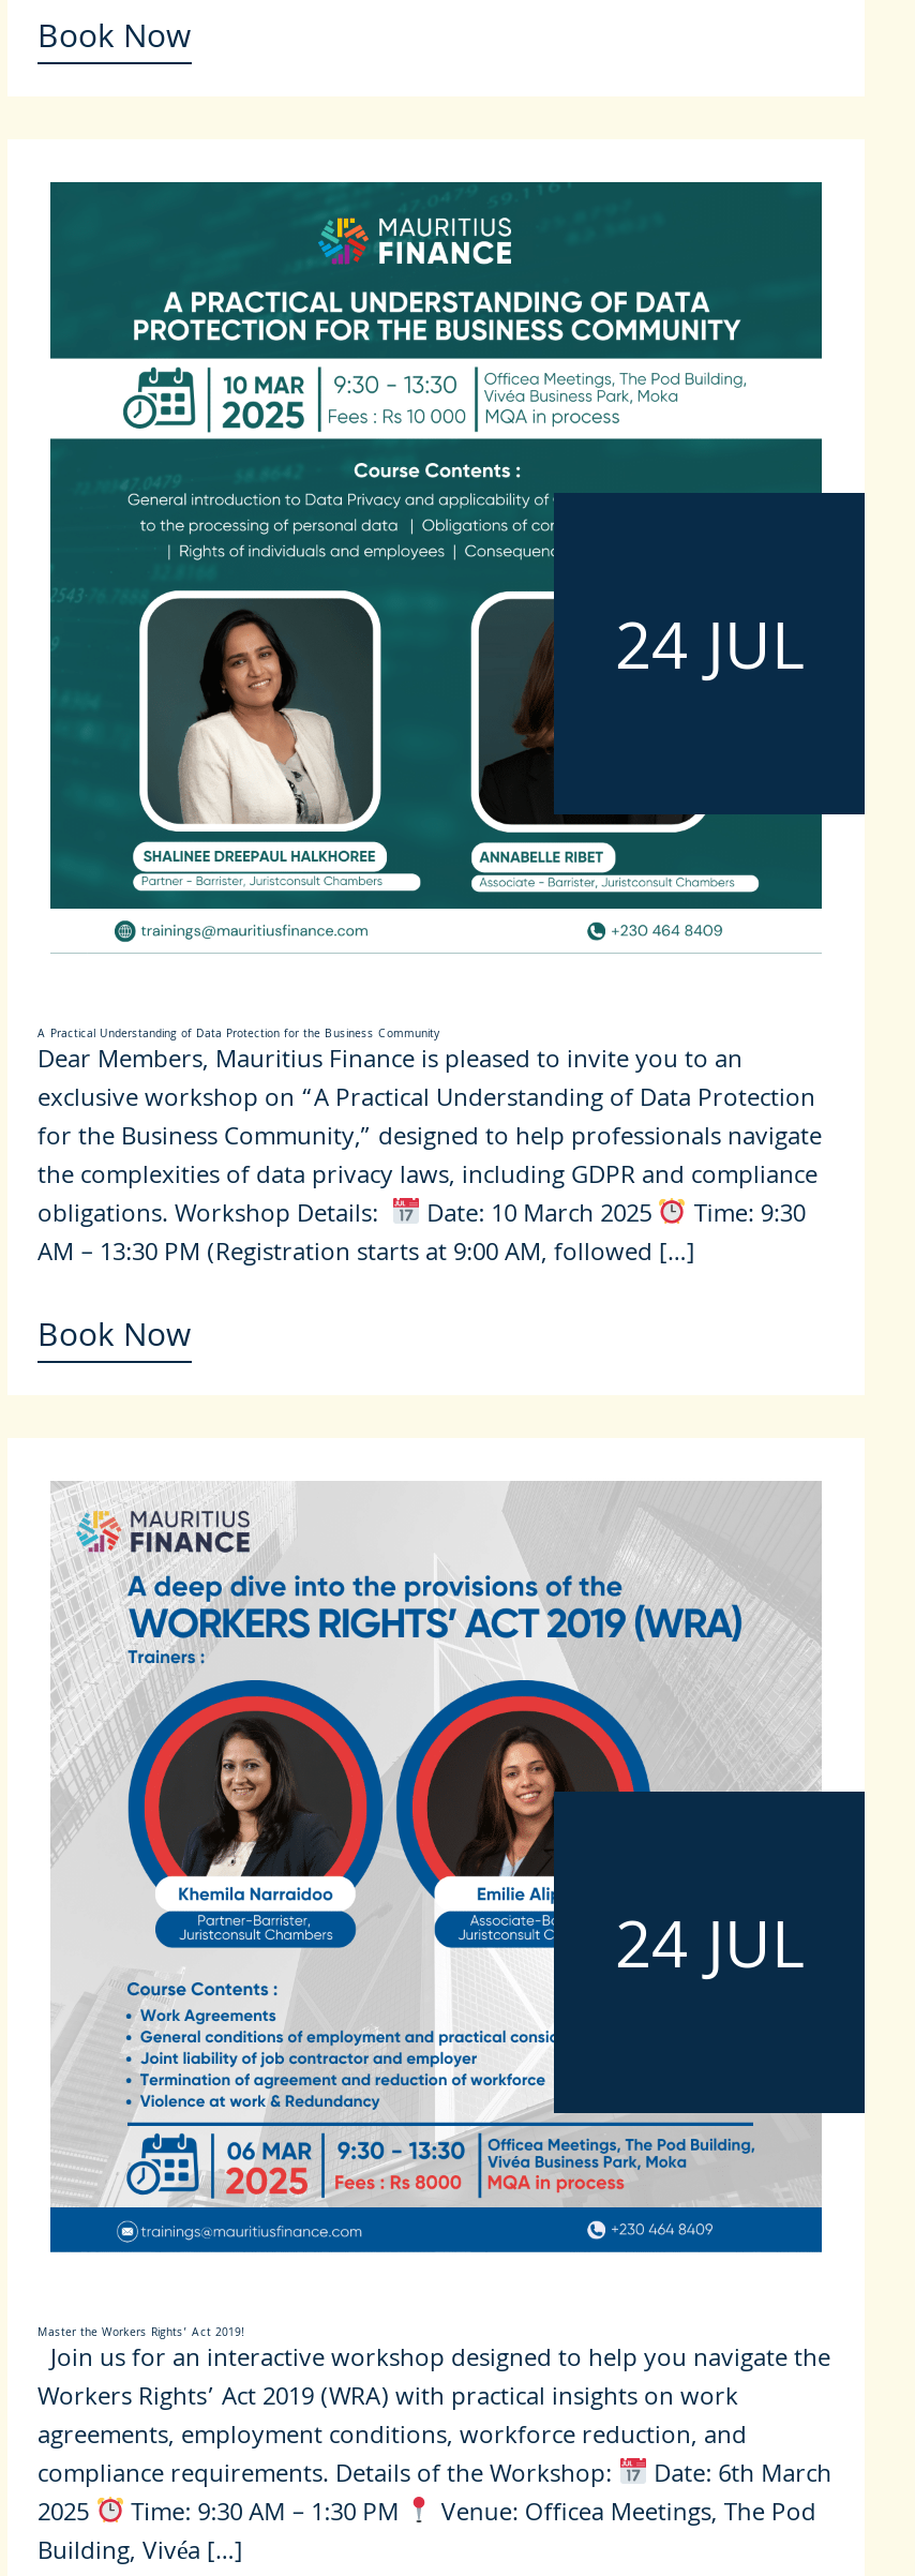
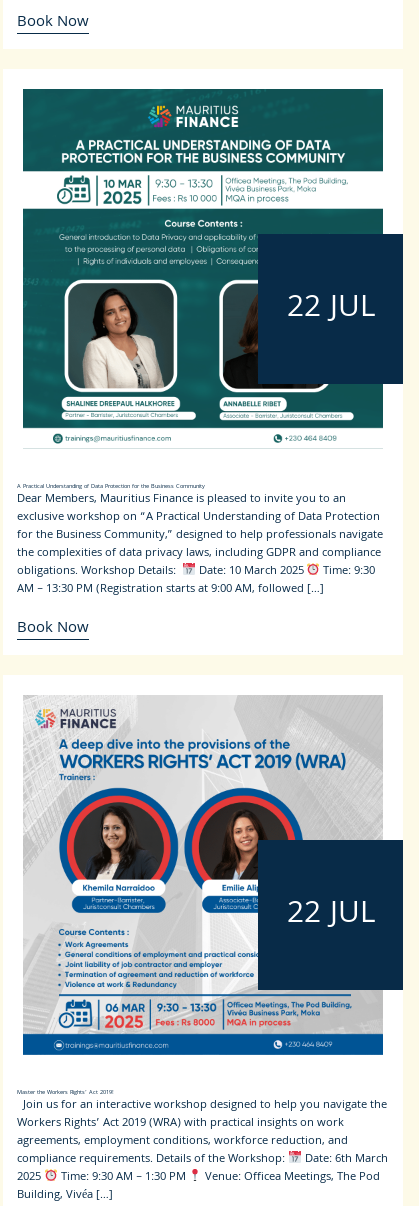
- 24 JUL
+ 22 JUL

- 24 JUL
+ 22 JUL
